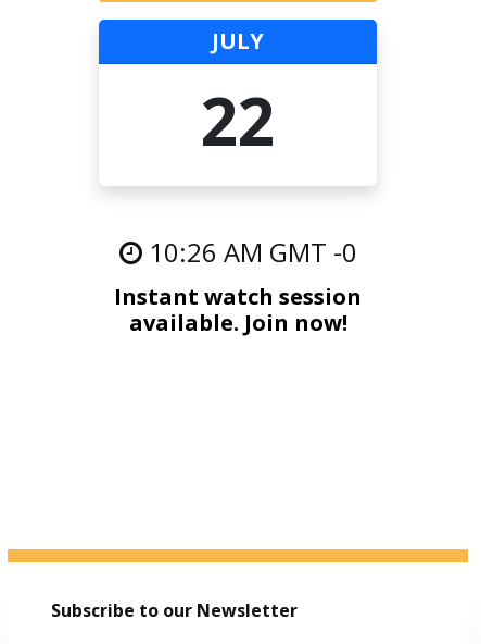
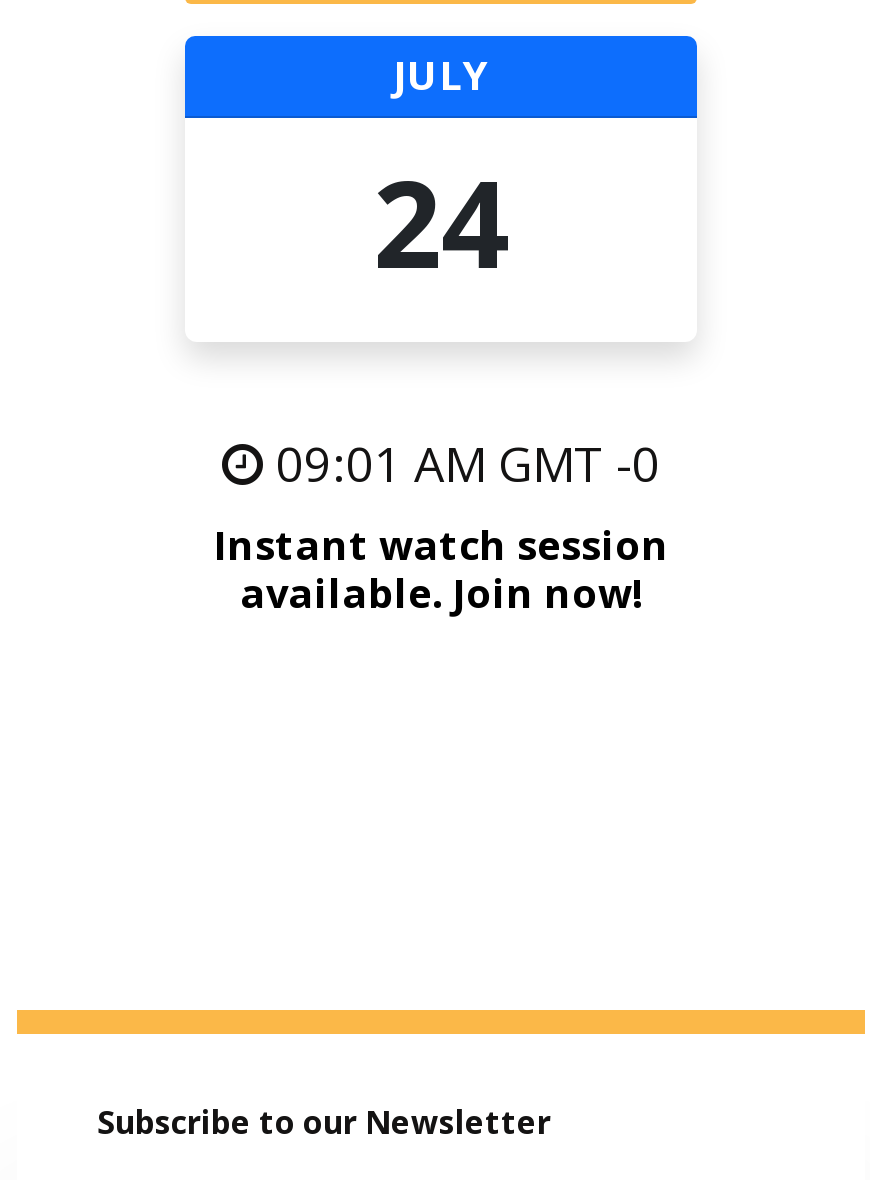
- 22
+ 24

- 10:26 AM GMT -0
+ 09:01 AM GMT -0
